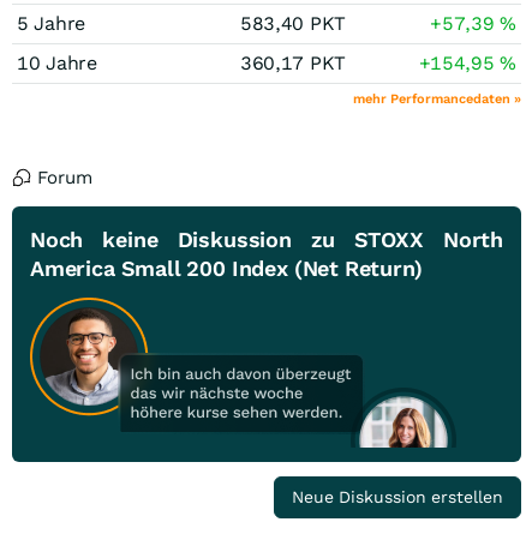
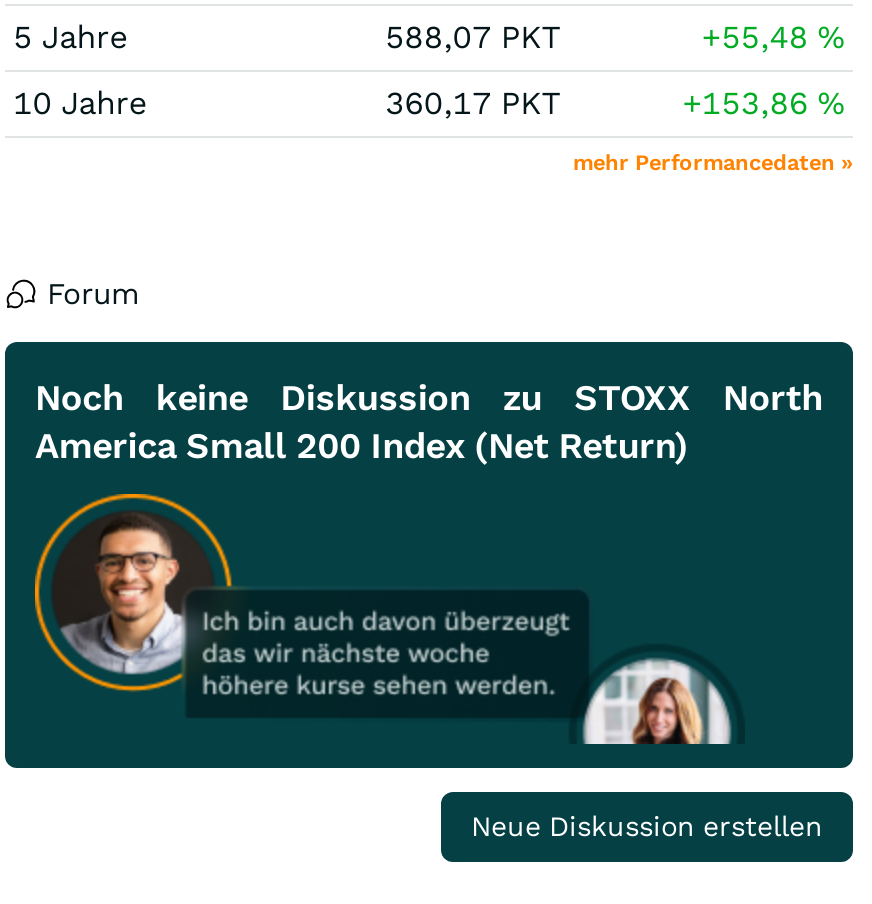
- 583,40 PKT
+ 588,07 PKT

- +57,39%
+ +55,48%

- +154,95%
+ +153,86%
